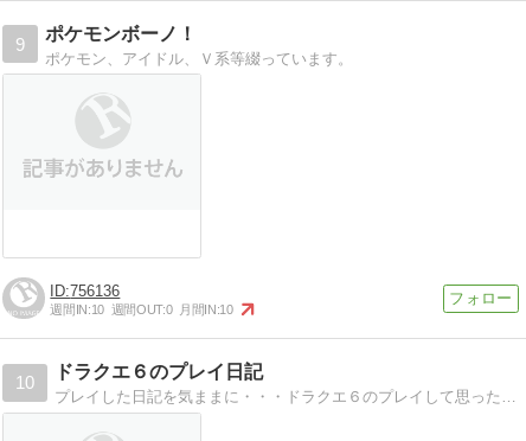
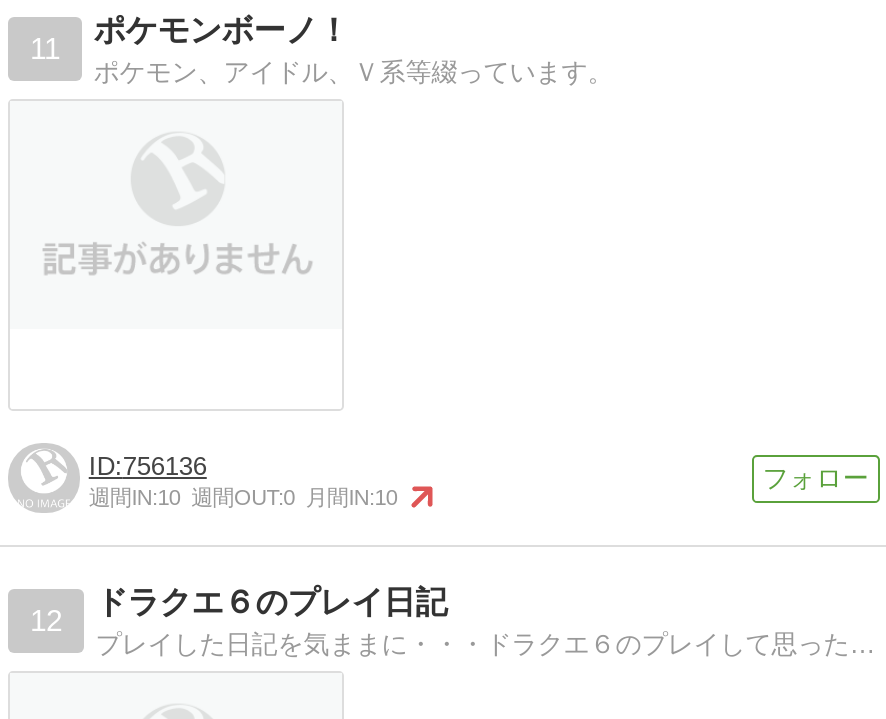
- 9
+ 11

- 10
+ 12
